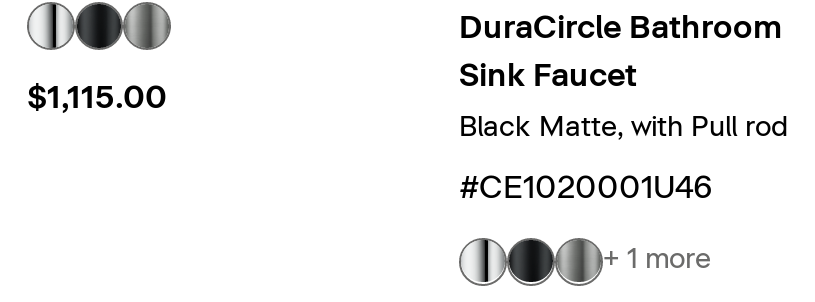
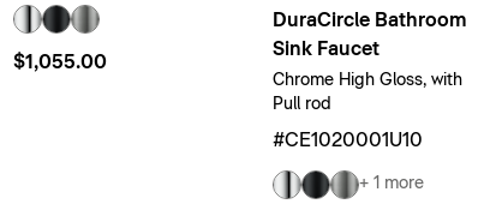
- $1,115.00
+ $1,055.00

- Black Matte, with Pull rod
+ Chrome High Gloss, with
+ Pull rod

- #CE1020001U46
+ #CE1020001U10
